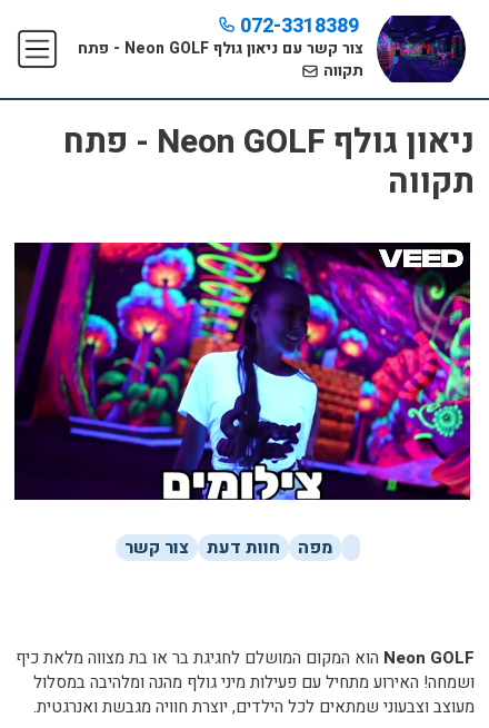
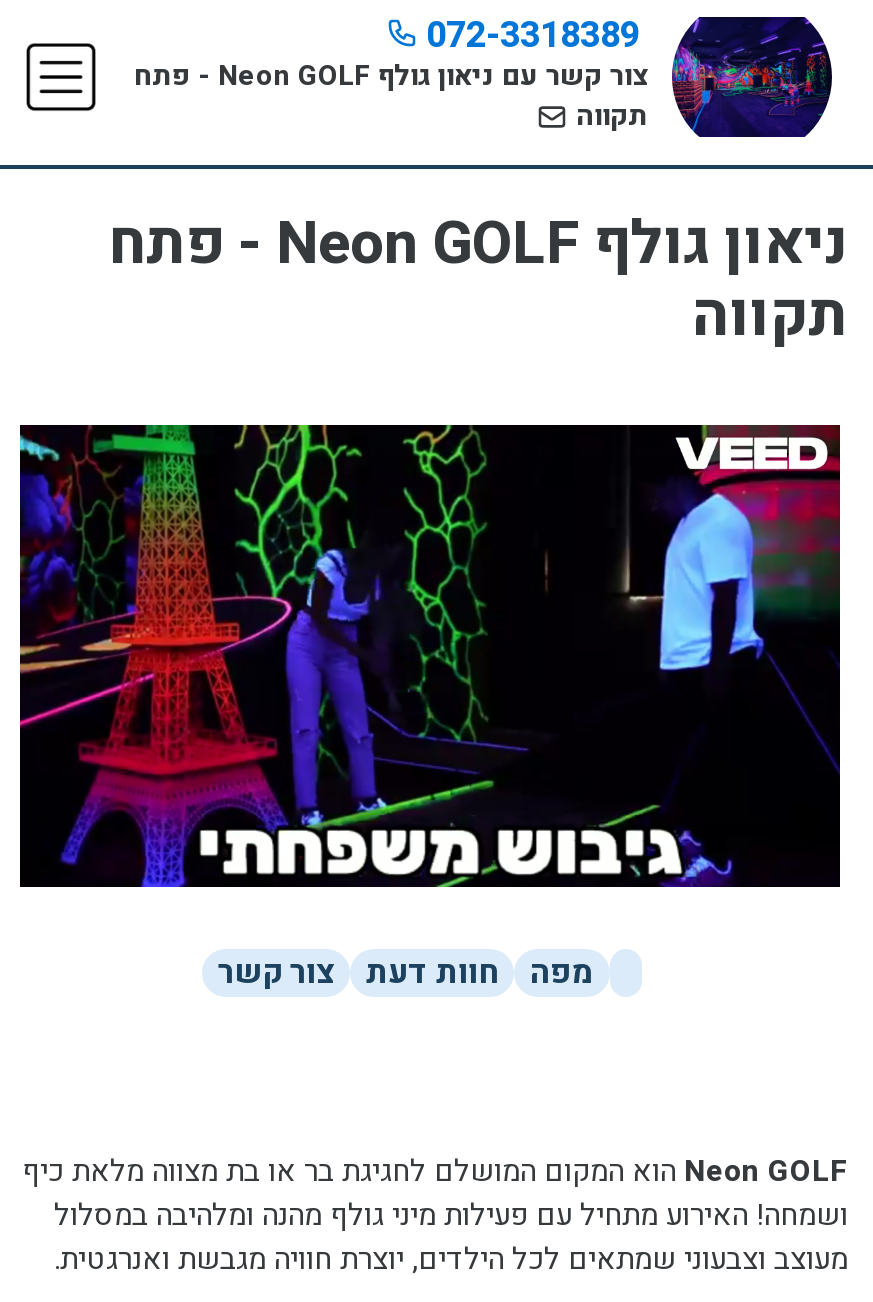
- [image]
+ [image]
